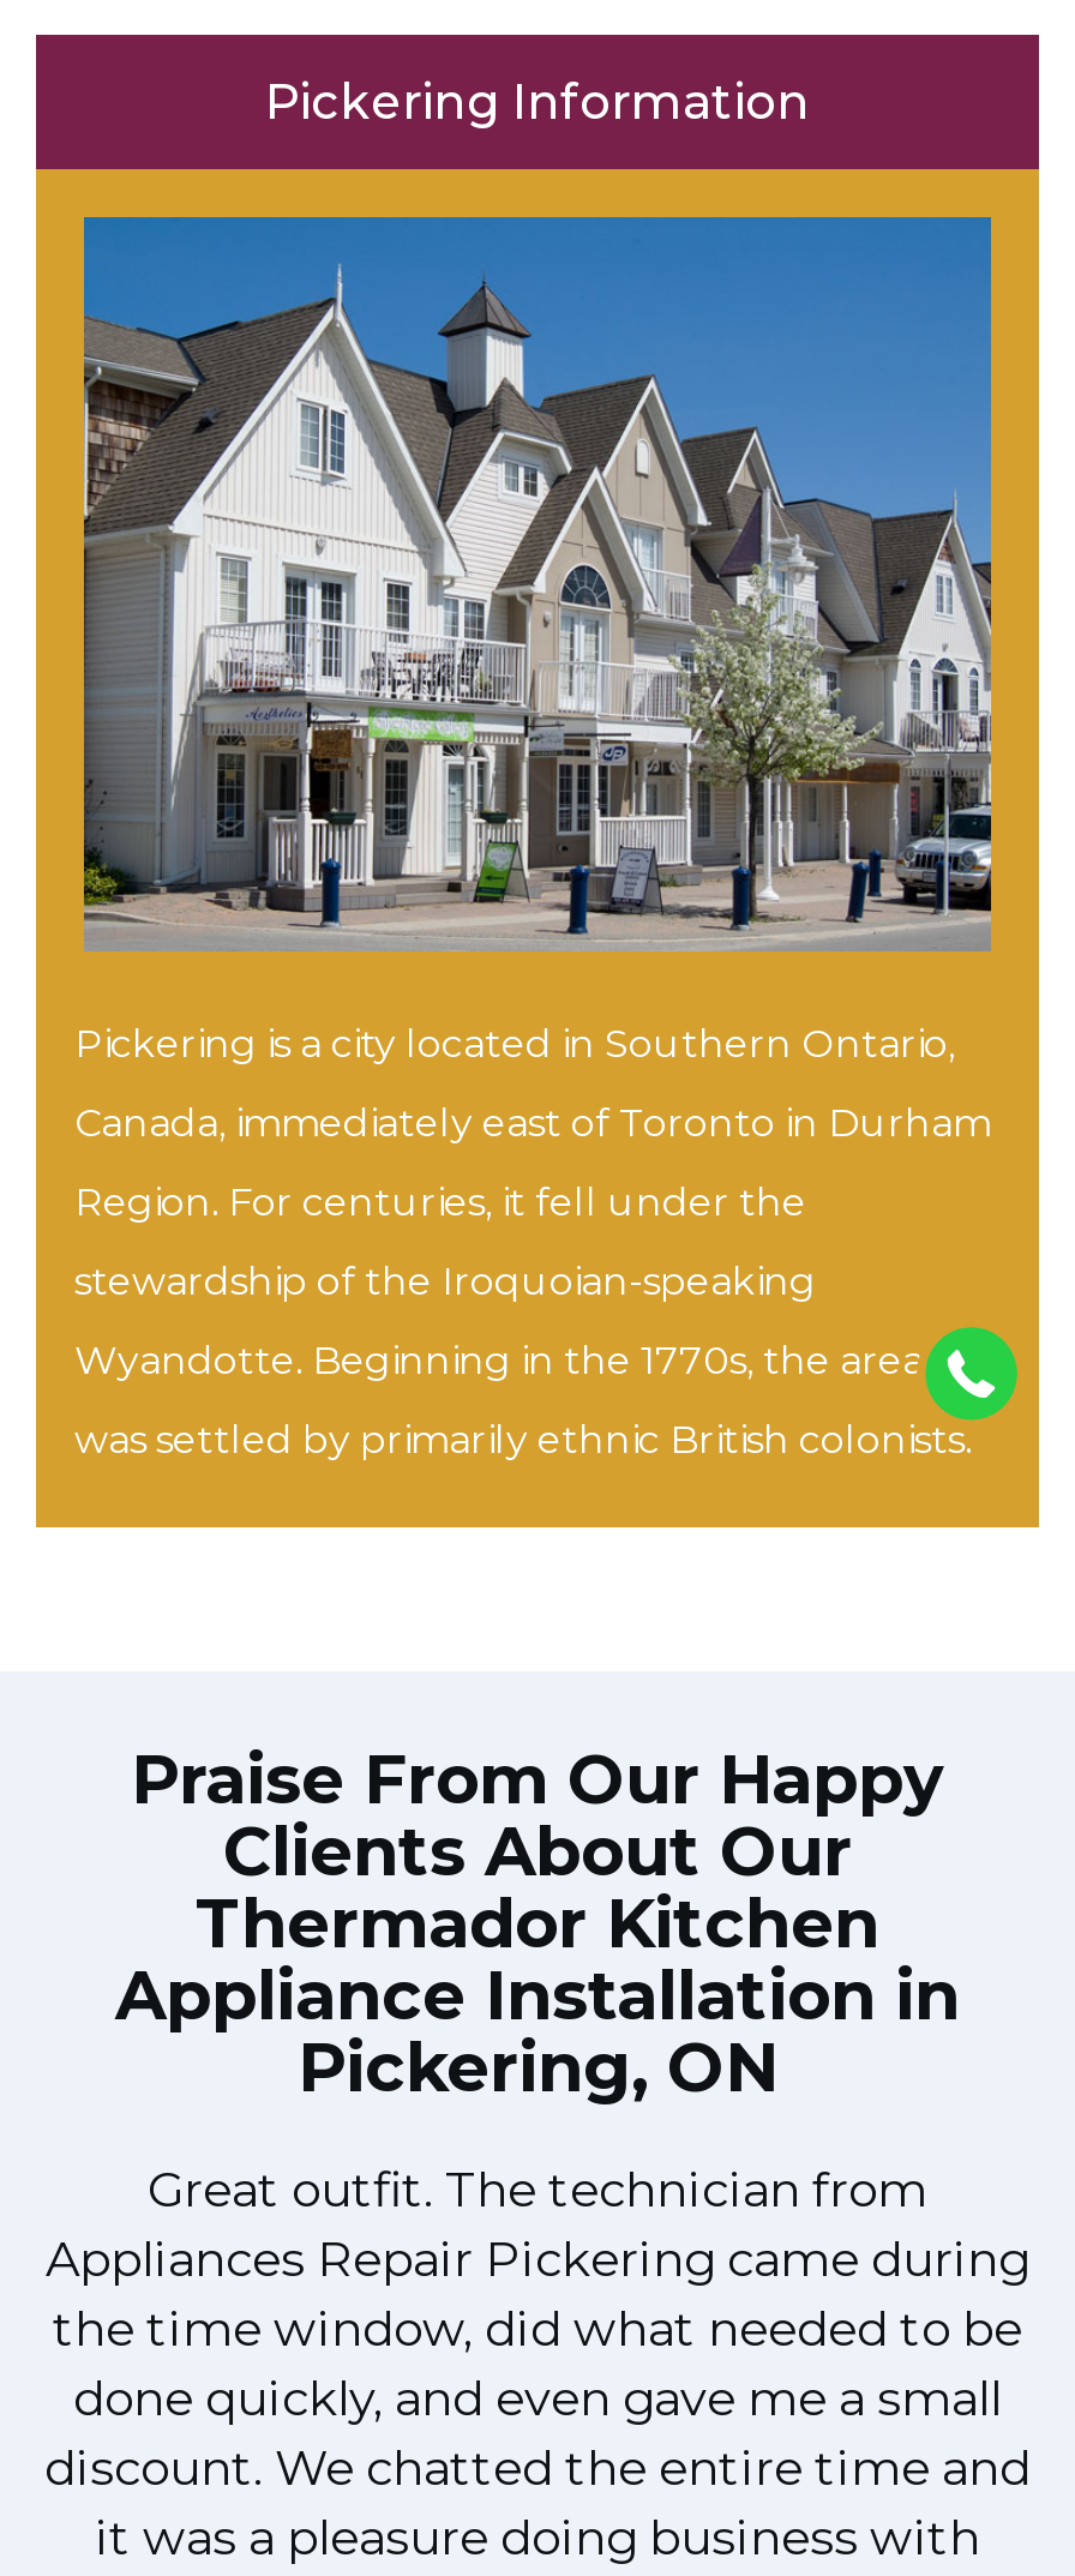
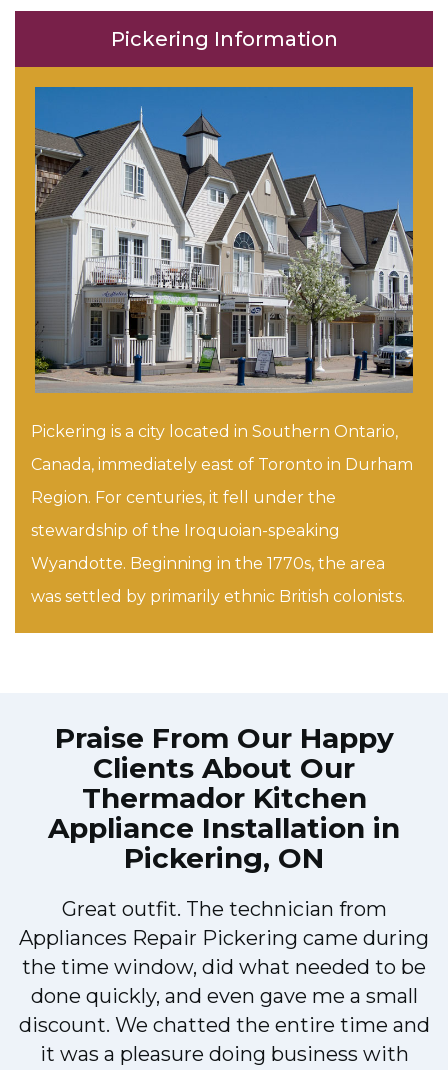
- [image]
